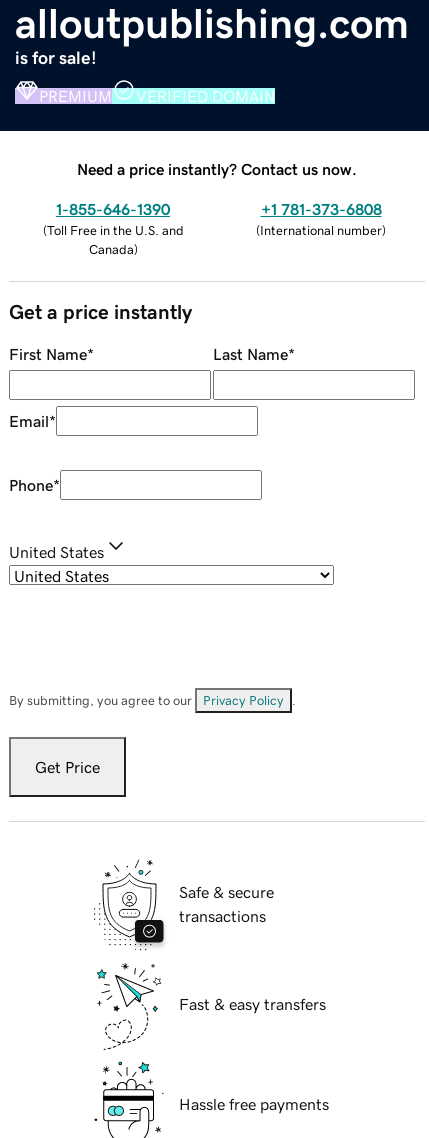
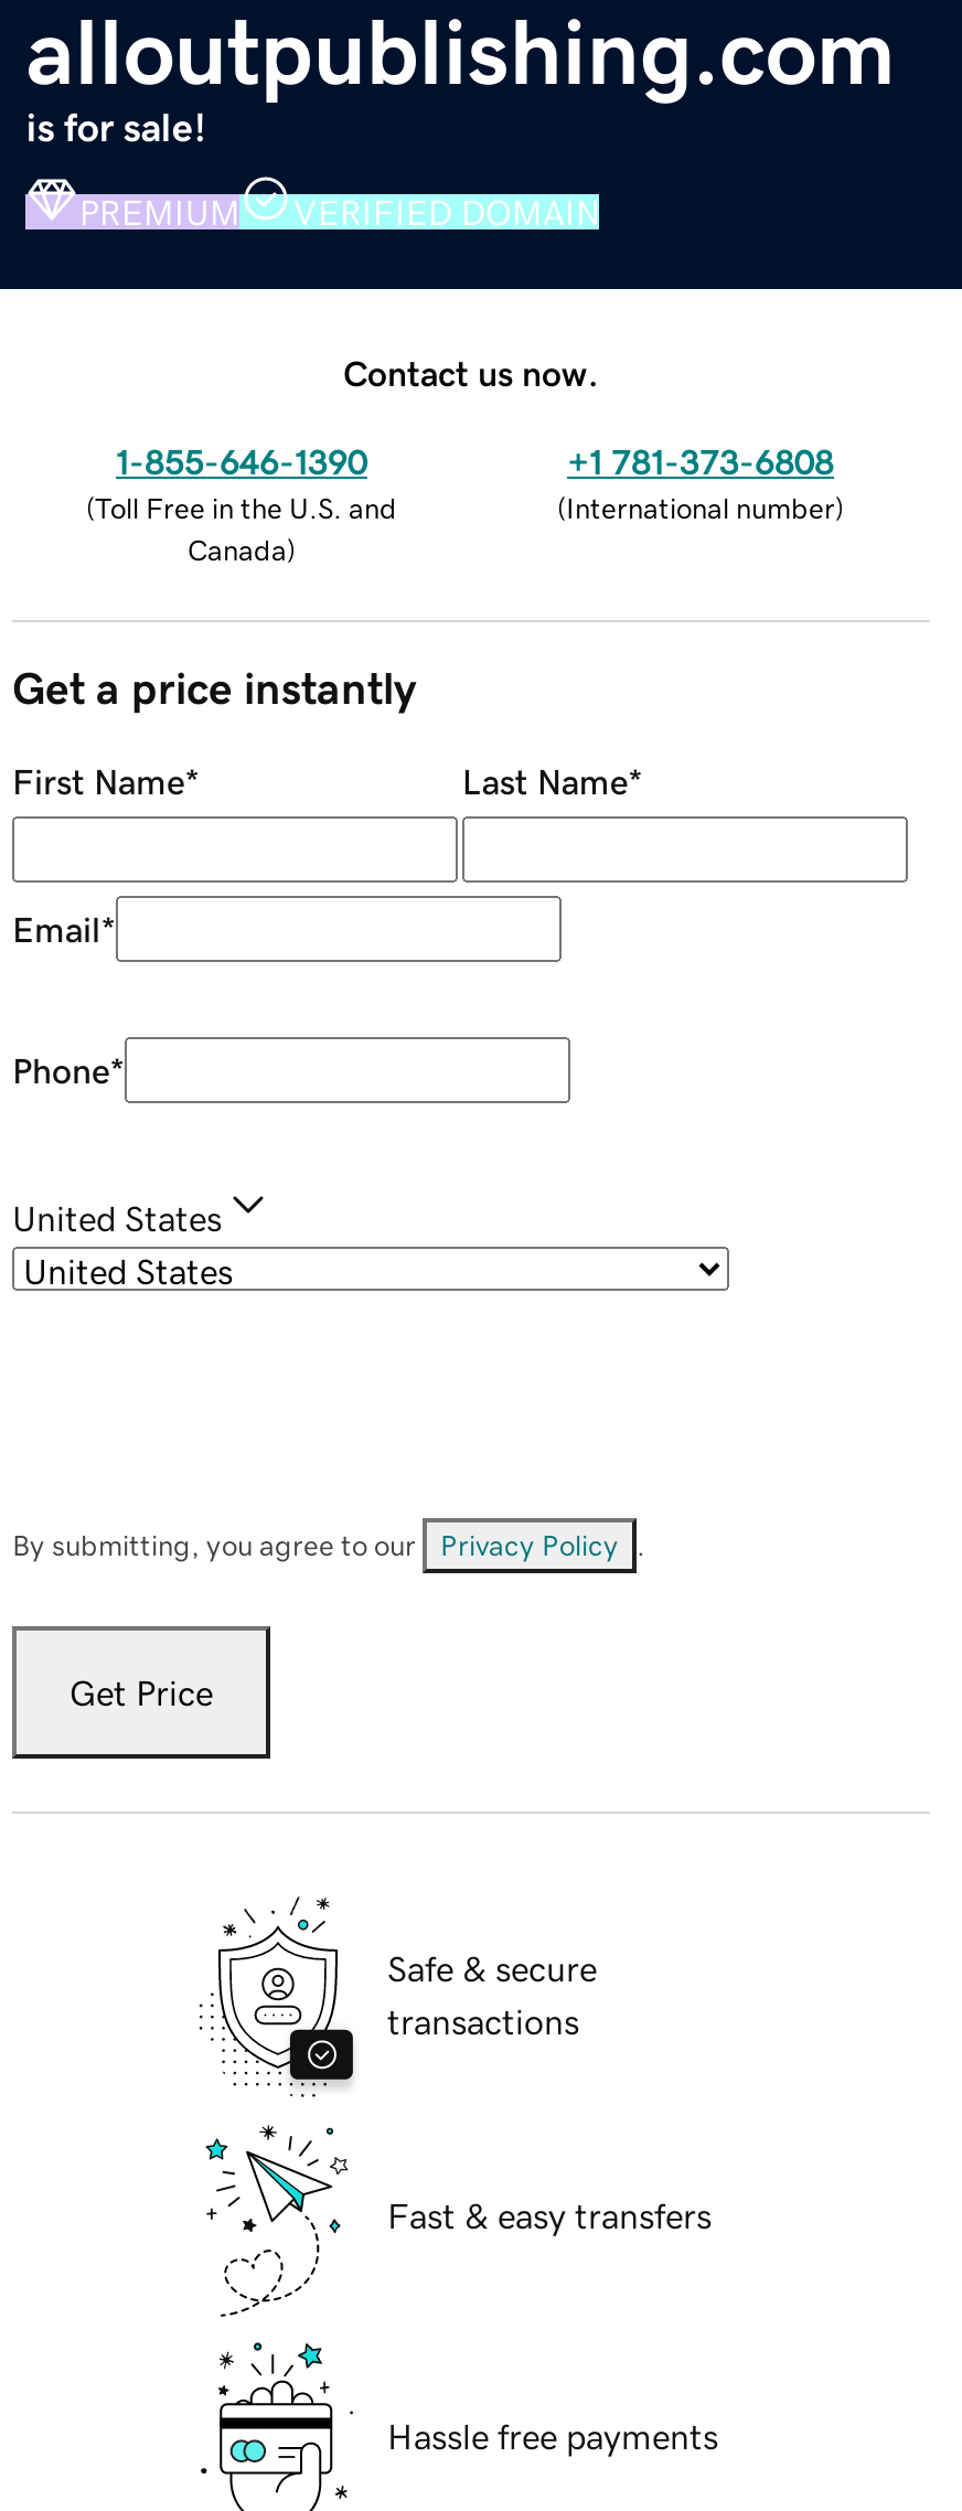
- Need a price instantly? Contact us now.
+ Contact us now.
